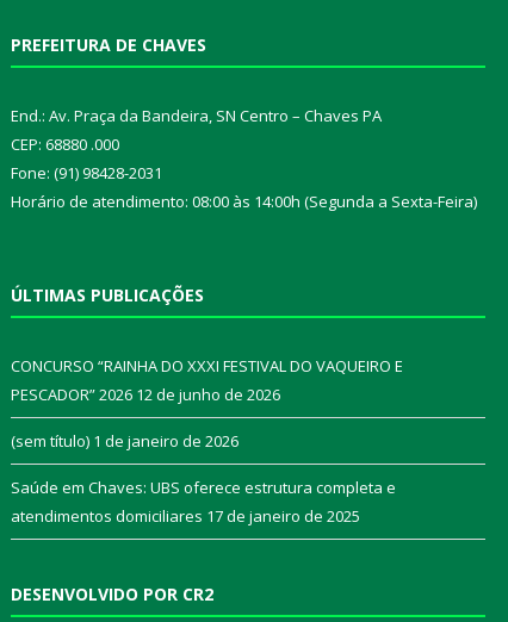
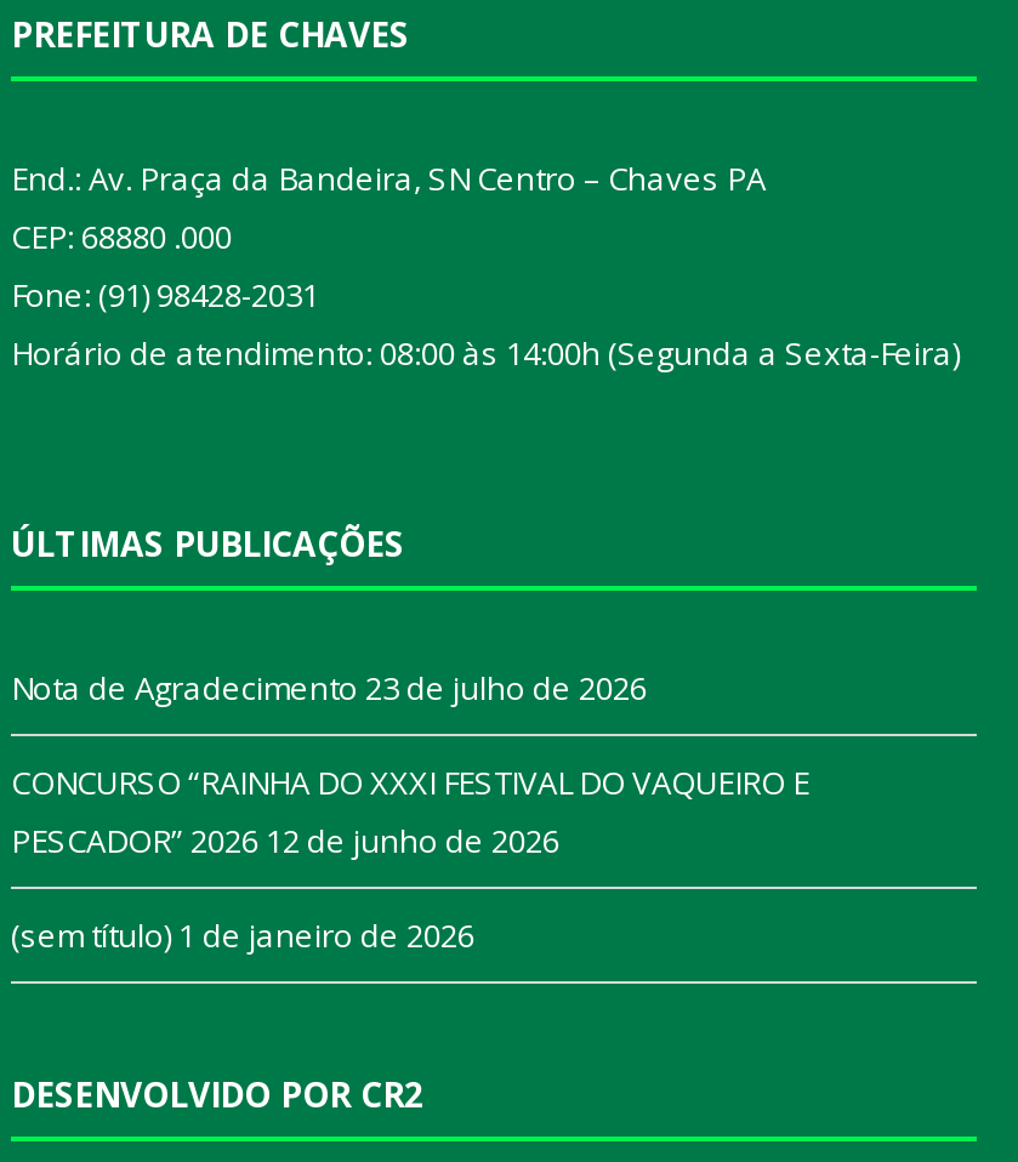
+ Nota de Agradecimento 23 de julho de 2026

moved down: CONCURSO “RAINHA DO XXXI FESTIVAL DO VAQUEIRO E | PESCADOR” 2026 12 de junho de 2026 | (sem título) 1 de janeiro de 2026

- Saúde em Chaves: UBS oferece estrutura completa e
- atendimentos domiciliares 17 de janeiro de 2025
